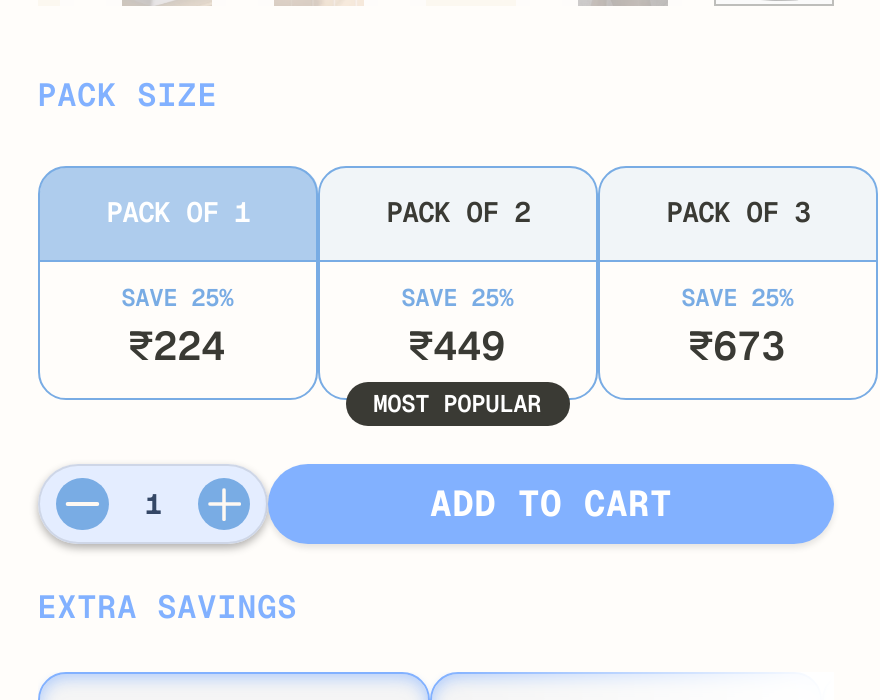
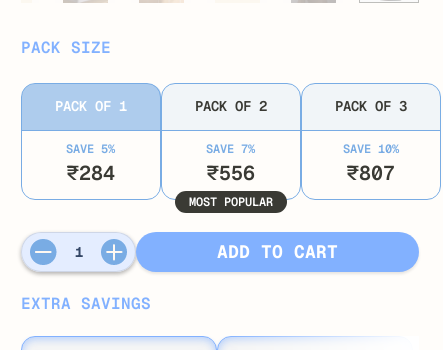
- SAVE 25%
+ SAVE 5%

- SAVE 25%
+ SAVE 7%

- SAVE 25%
+ SAVE 10%

- ₹224
+ ₹284

- ₹449
+ ₹556

- ₹673
+ ₹807
